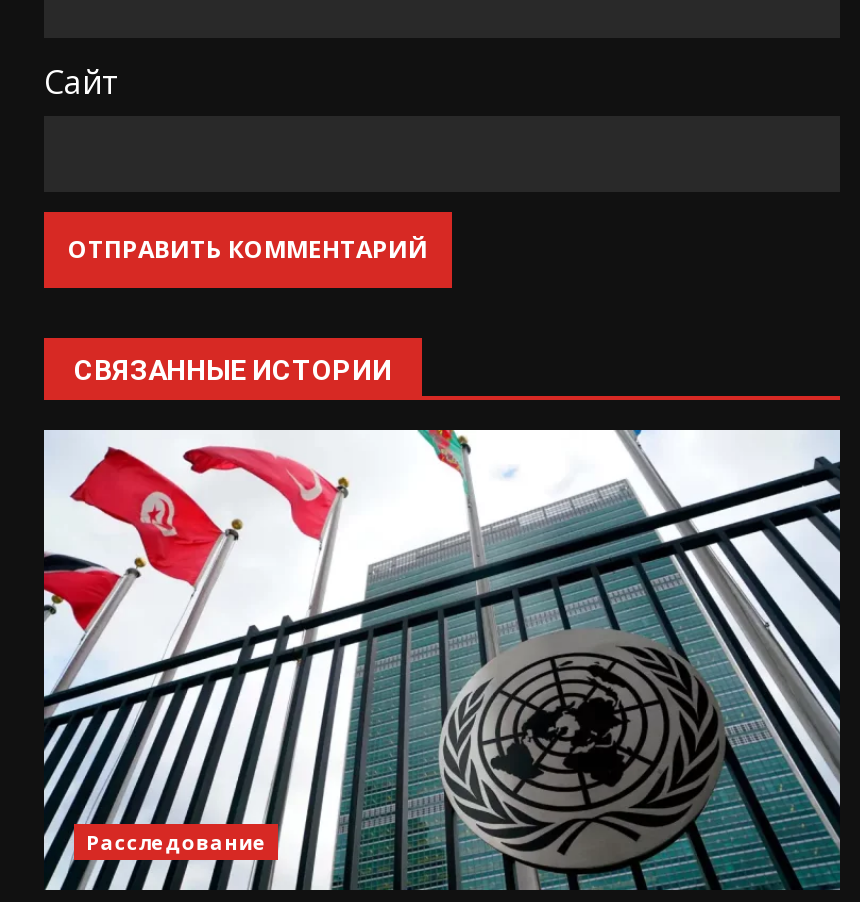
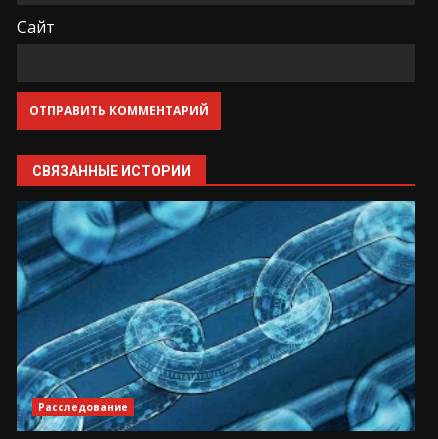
- [image]
+ [image]
